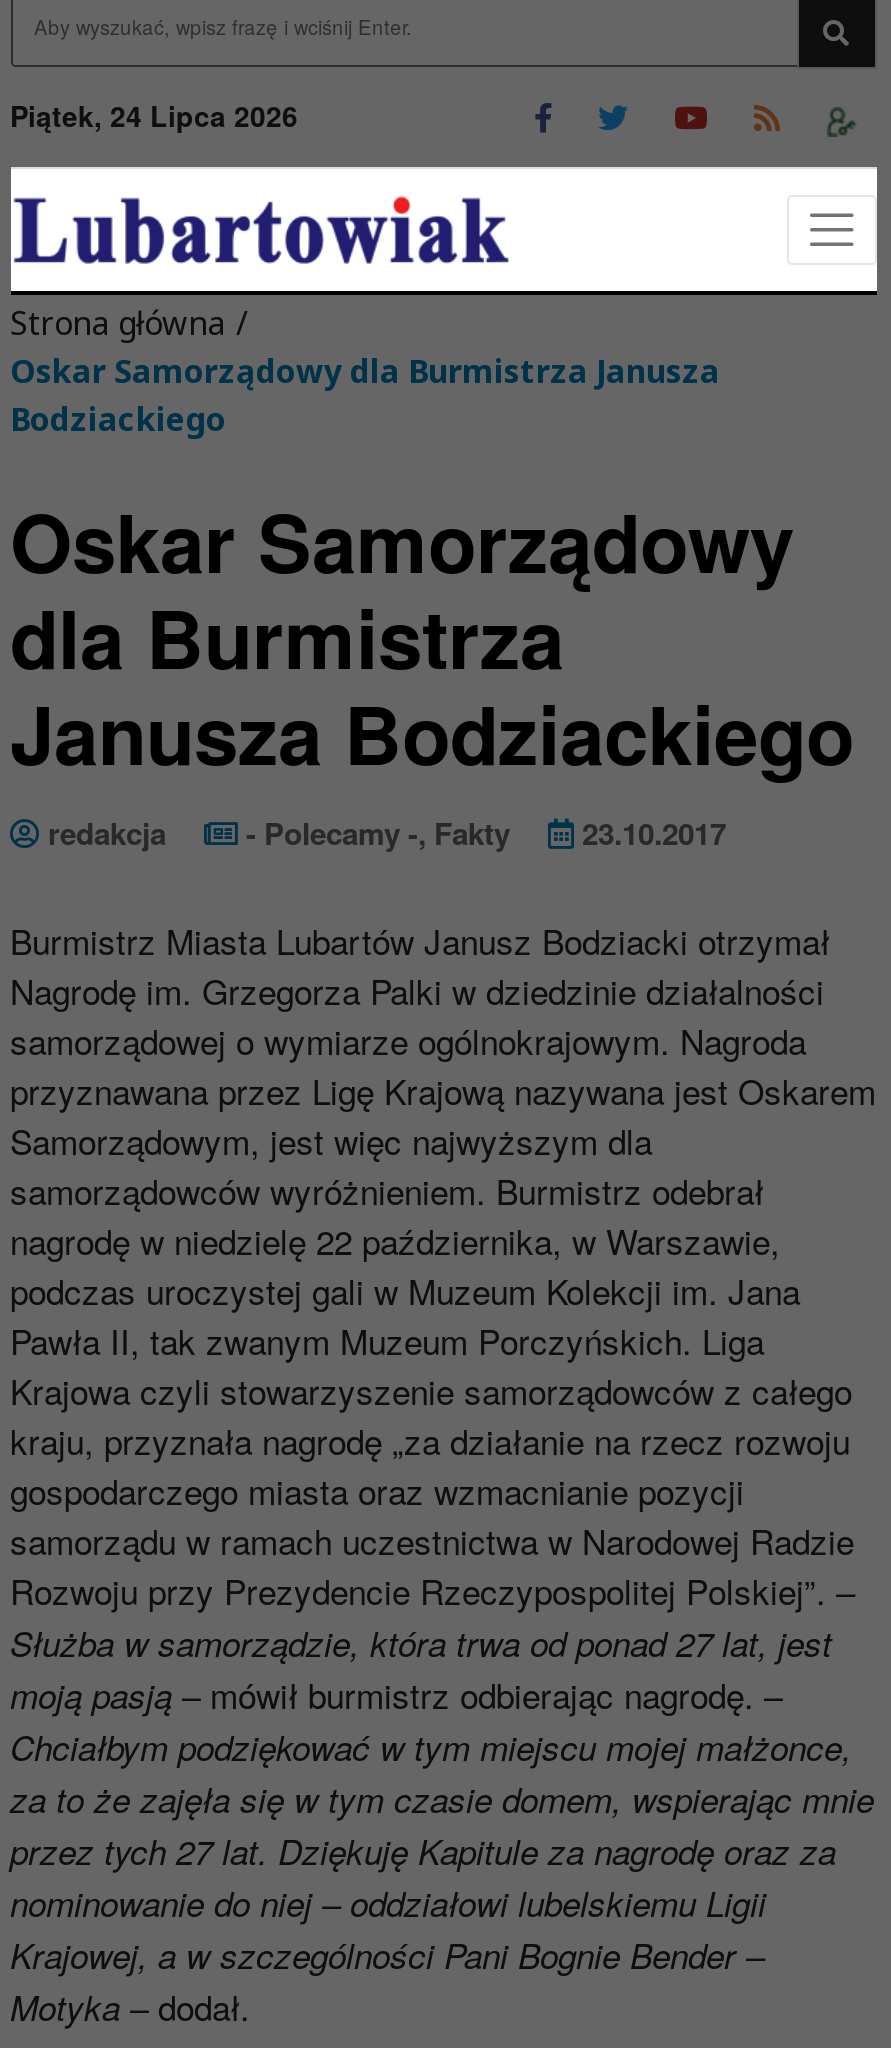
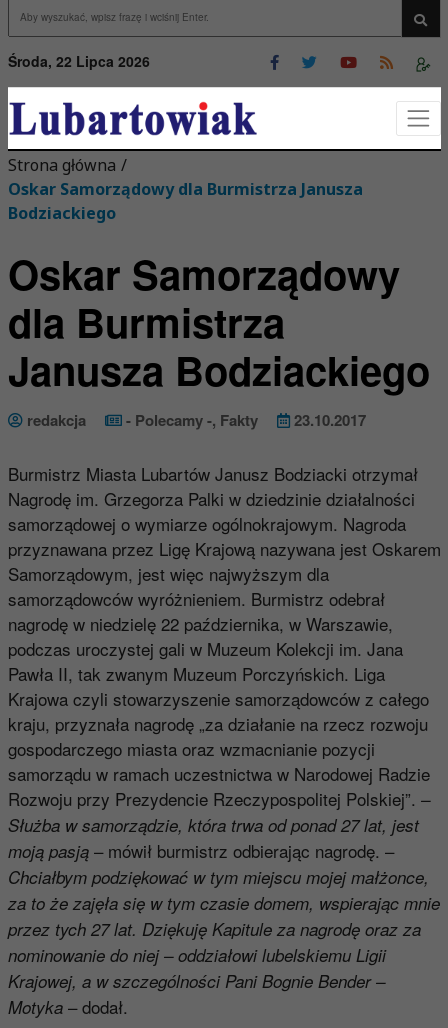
- Piątek, 24 Lipca 2026
+ Środa, 22 Lipca 2026
